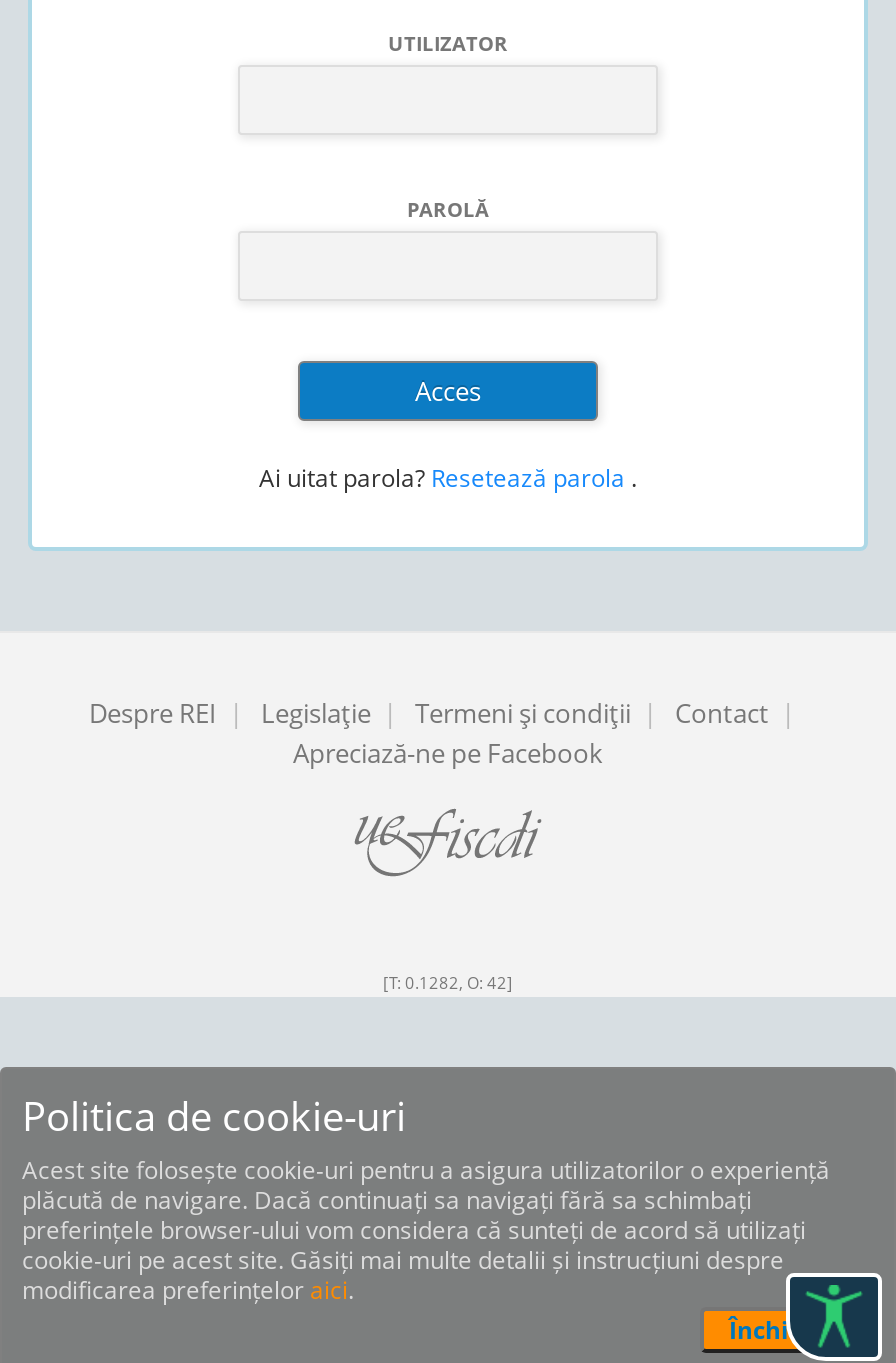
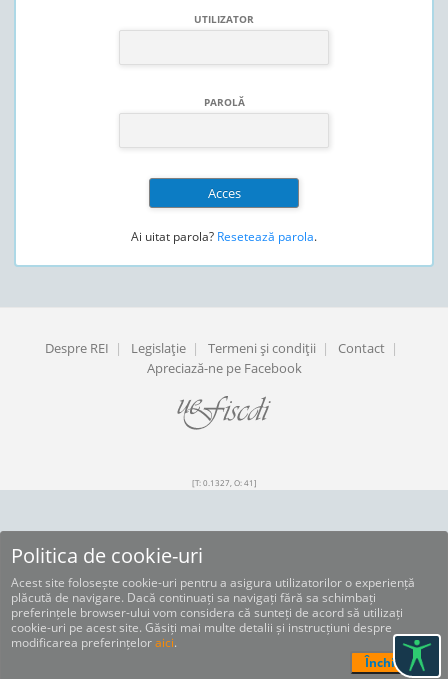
- Ai uitat parola? Resetează parola .
+ Ai uitat parola? Resetează parola.

- [T: 0.1282, O: 42]
+ [T: 0.1327, O: 41]
